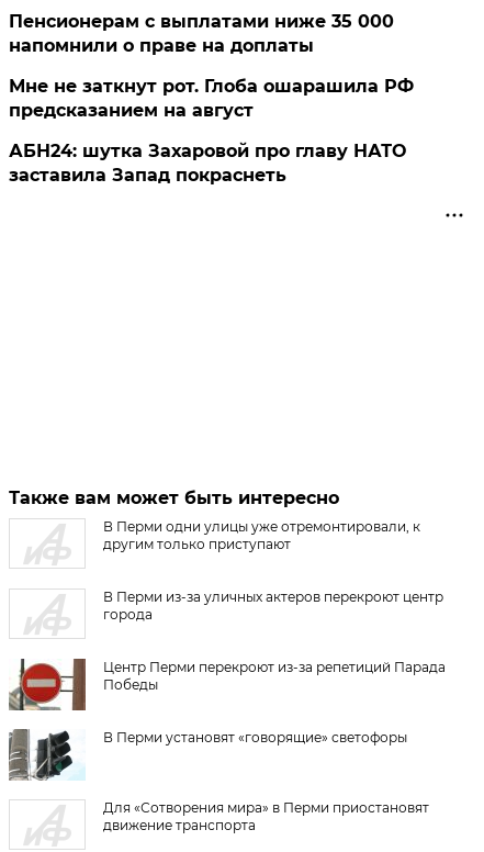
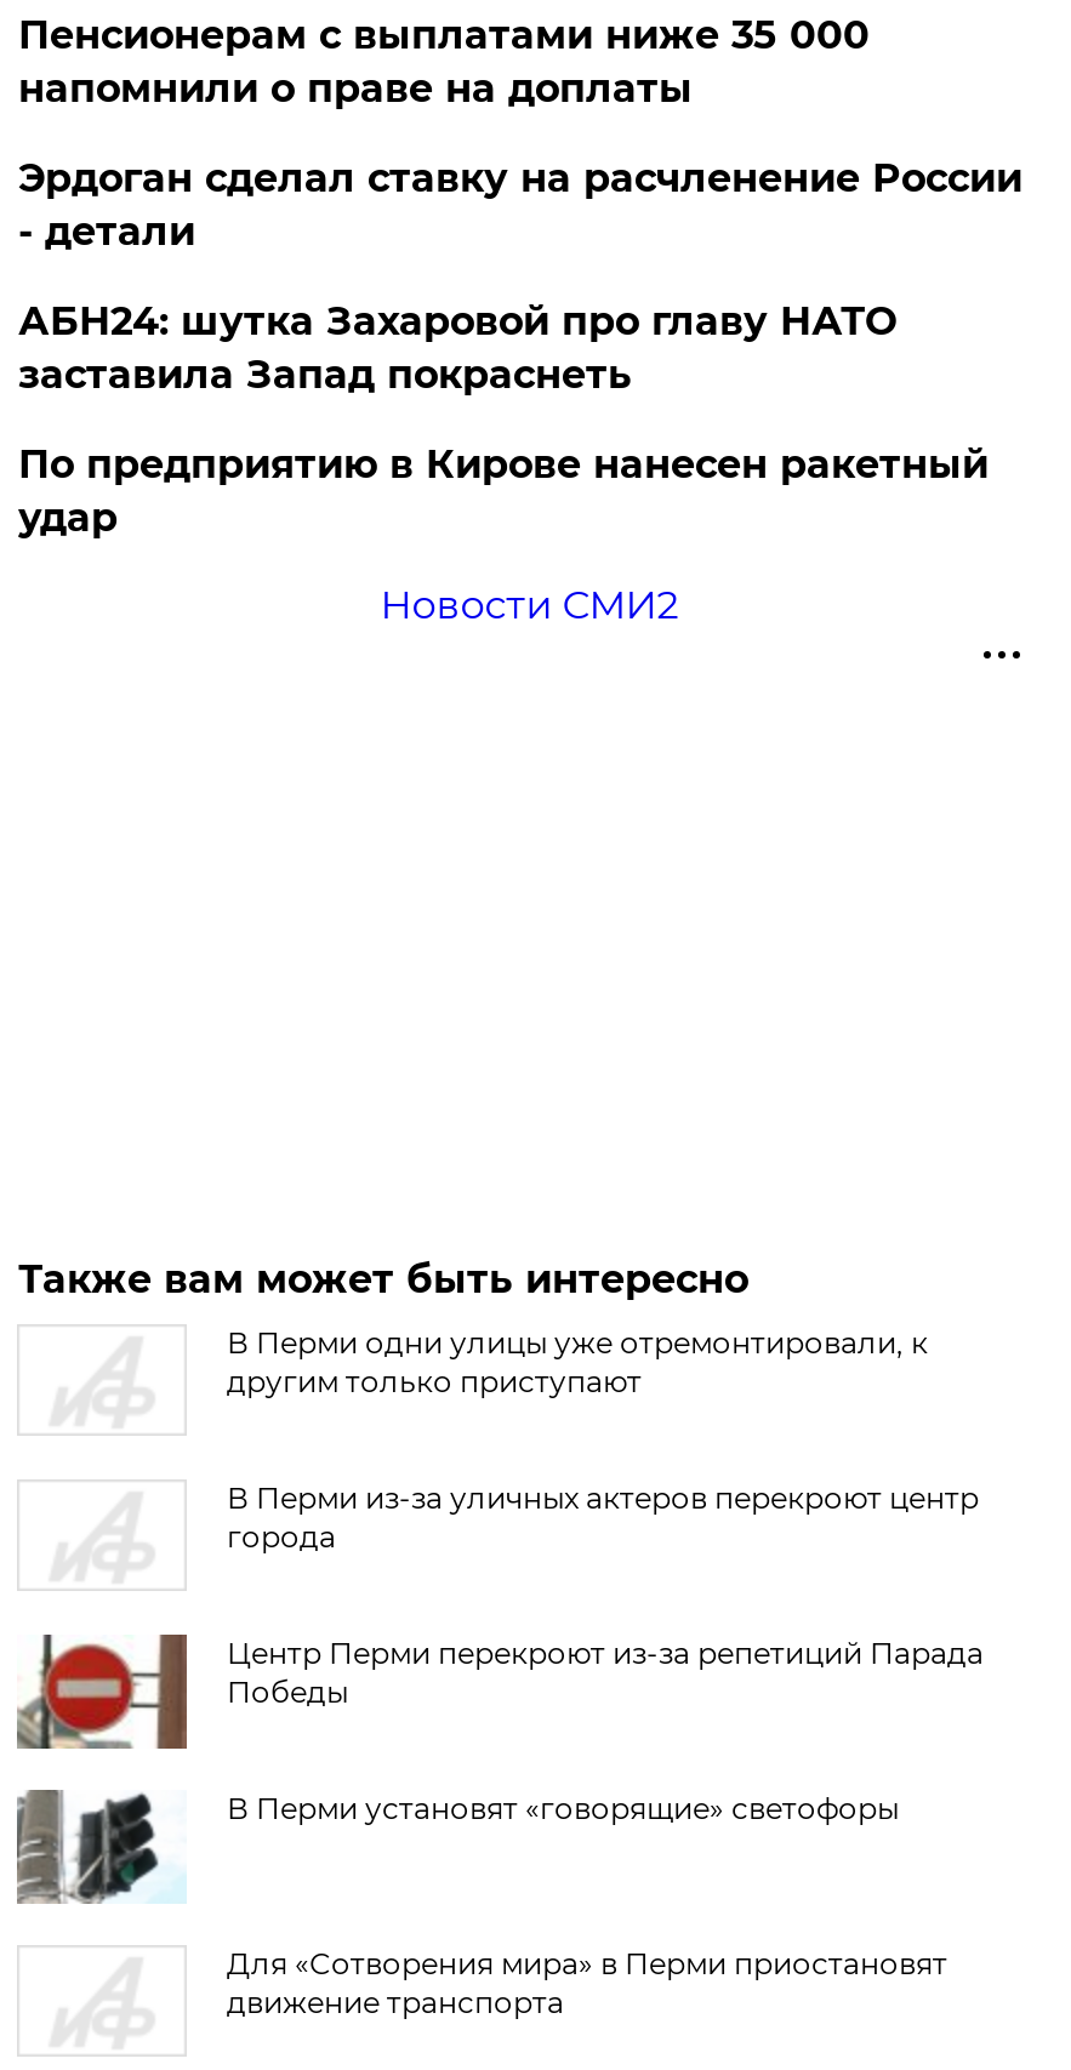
- Мне не заткнут рот. Глоба ошарашила РФ
- предсказанием на август
+ Эрдоган сделал ставку на расчленение России
+ - детали

+ По предприятию в Кирове нанесен ракетный
+ удар
+ Новости СМИ2
